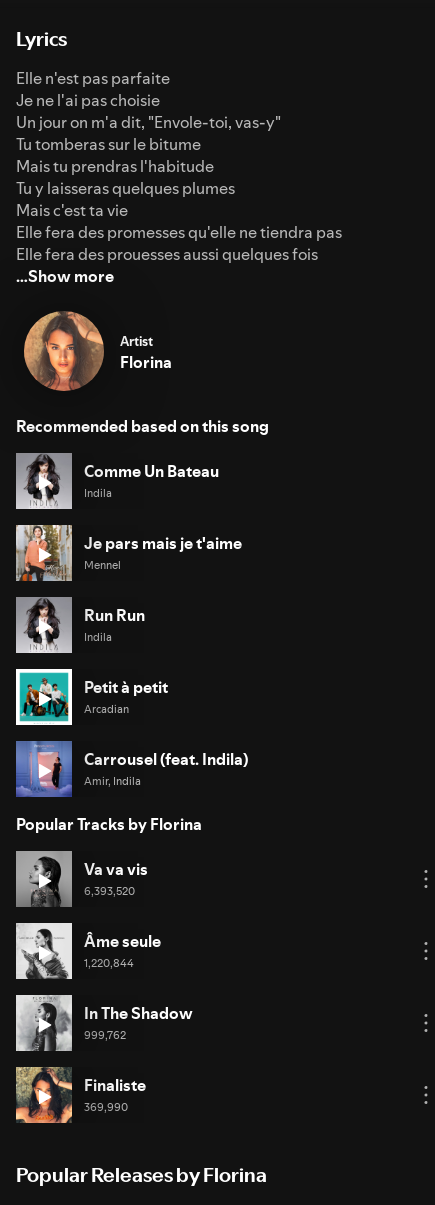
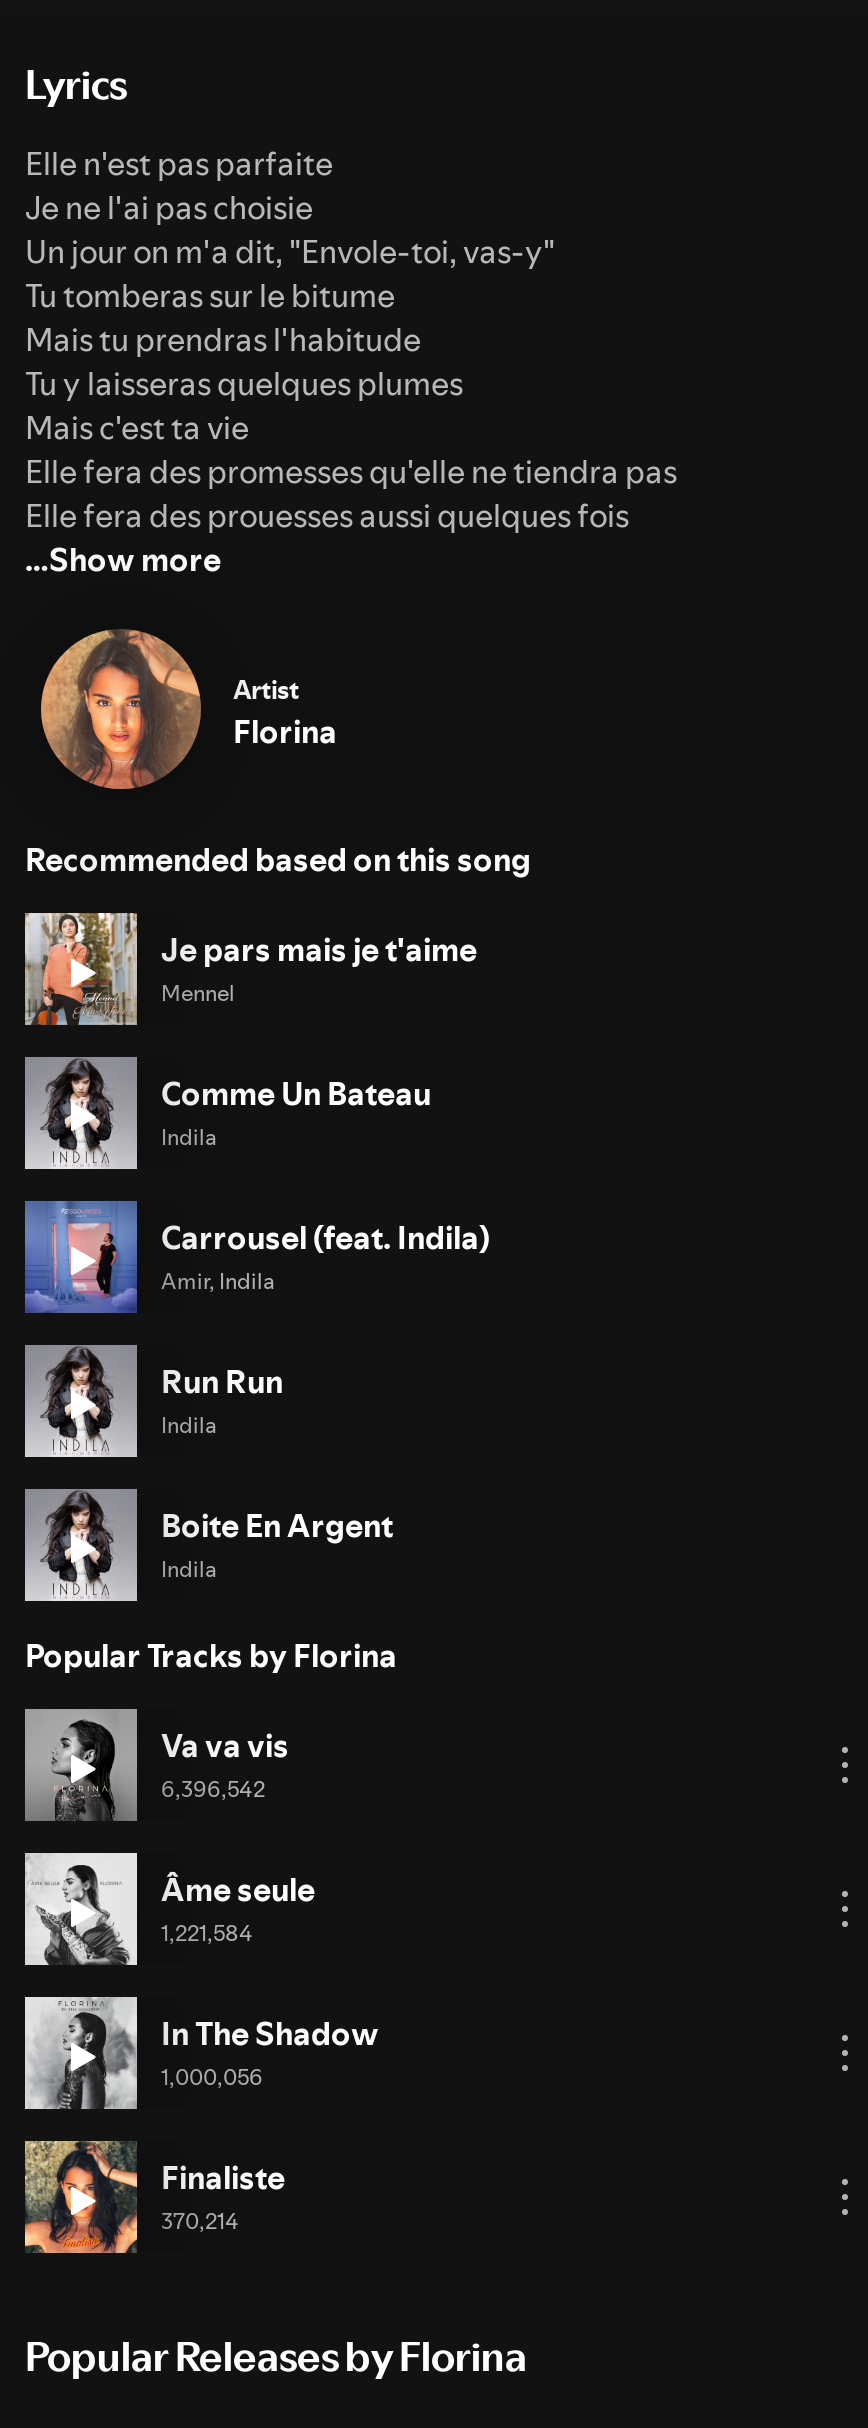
moved down: [image] | Comme Un Bateau | Indila

moved up: [image] | Je pars mais je t'aime | Mennel

moved down: [image] | Run Run | Indila

- [image]
- Petit à petit
- Arcadian
+ [image]
+ Boite En Argent
+ Indila

moved up: [image] | Carrousel (feat. Indila) | Amir, Indila

- 6,393,520
+ 6,396,542

- 1,220,844
+ 1,221,584

- 999,762
+ 1,000,056

- 369,990
+ 370,214
